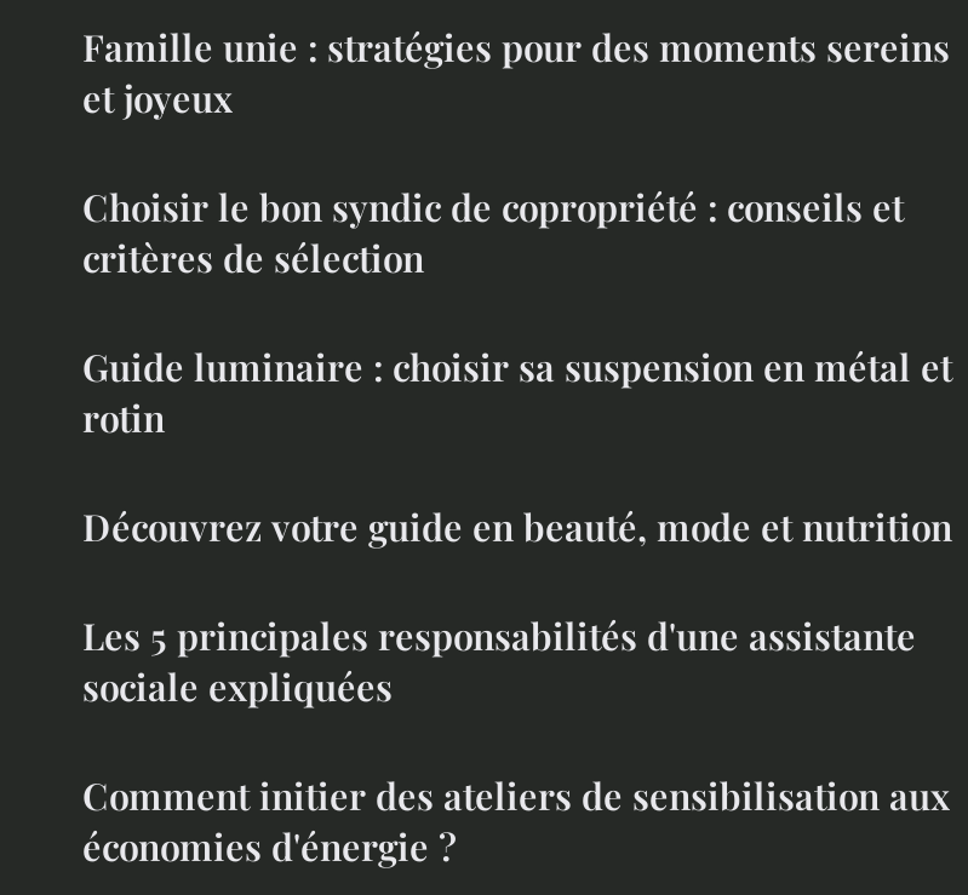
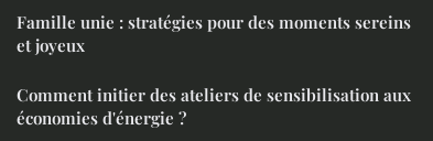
- Choisir le bon syndic de copropriété : conseils et
- critères de sélection
- Guide luminaire : choisir sa suspension en métal et
- rotin
- Découvrez votre guide en beauté, mode et nutrition
- Les 5 principales responsabilités d'une assistante
- sociale expliquées
